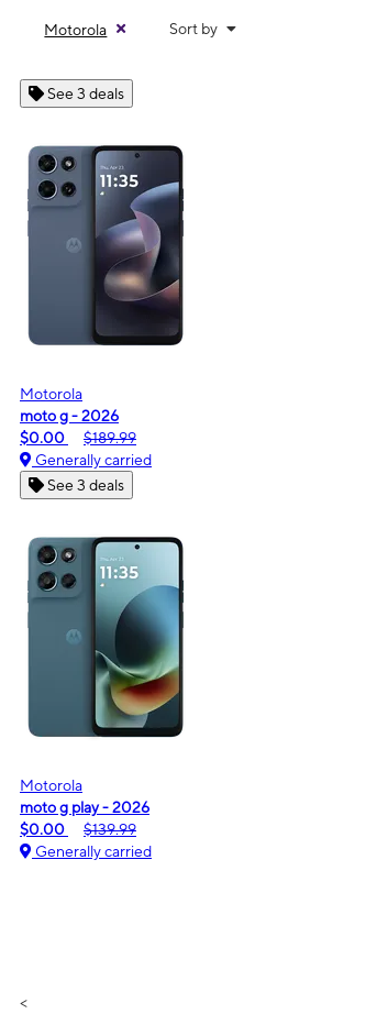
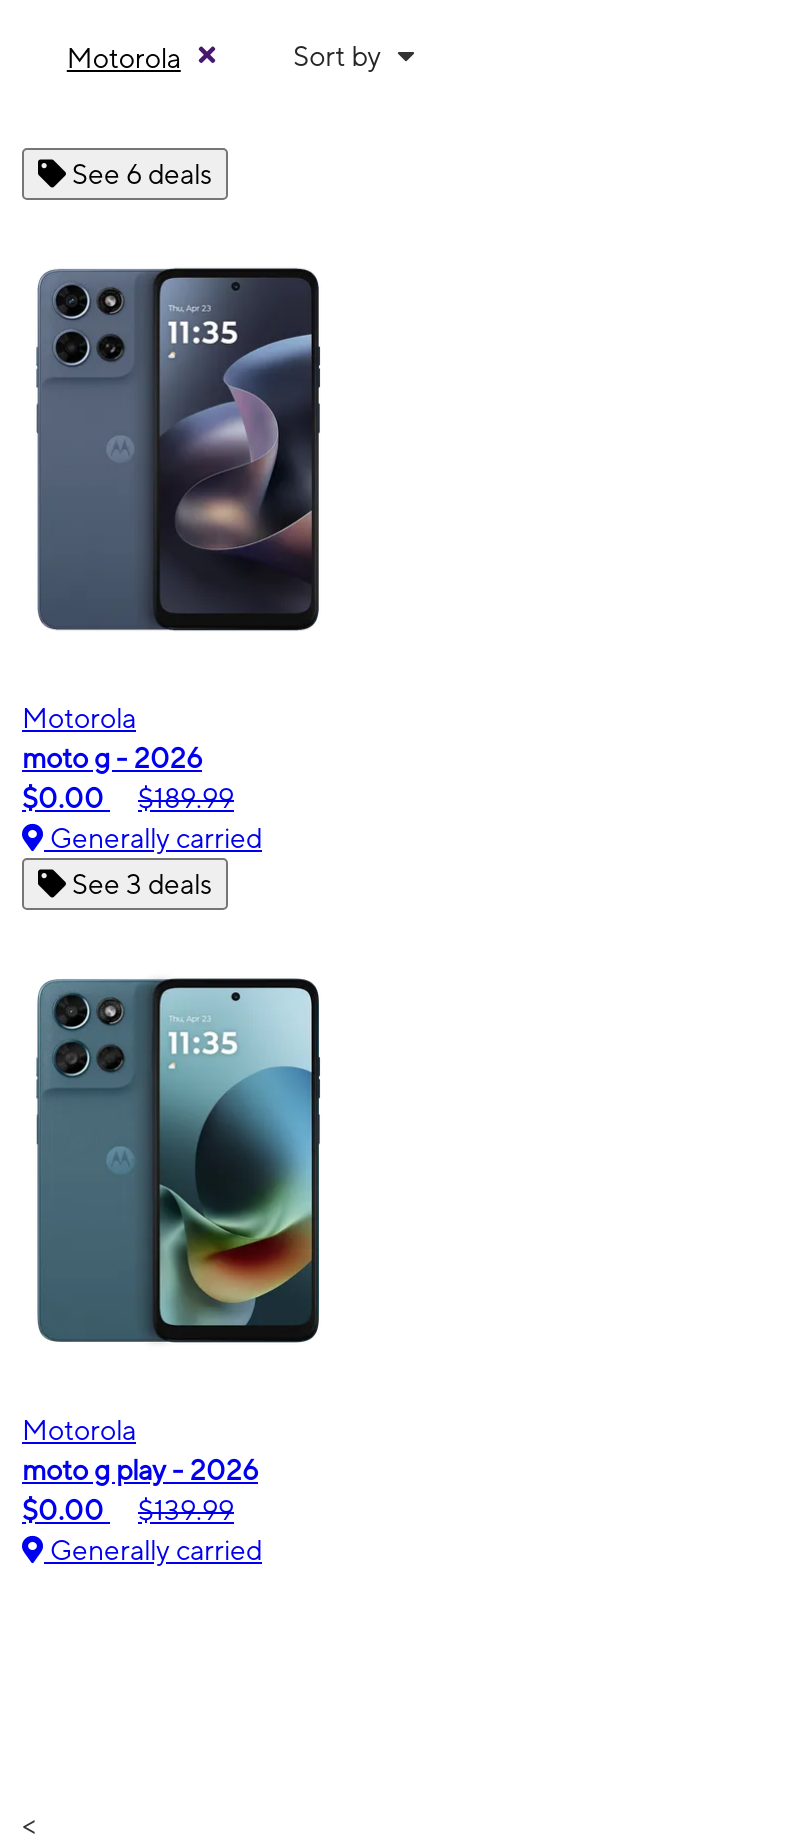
- See 3 deals
+ See 6 deals
